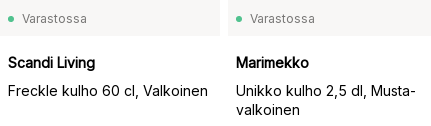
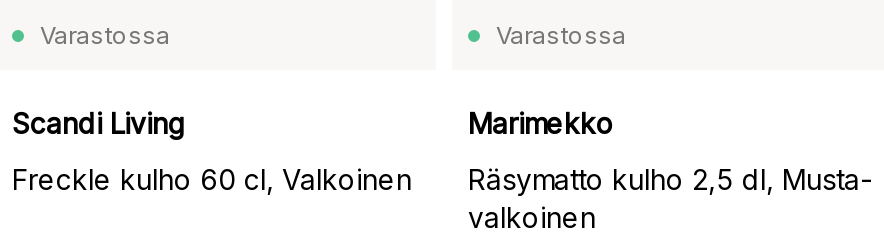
- Unikko kulho 2,5 dl, Musta-
+ Räsymatto kulho 2,5 dl, Musta-
